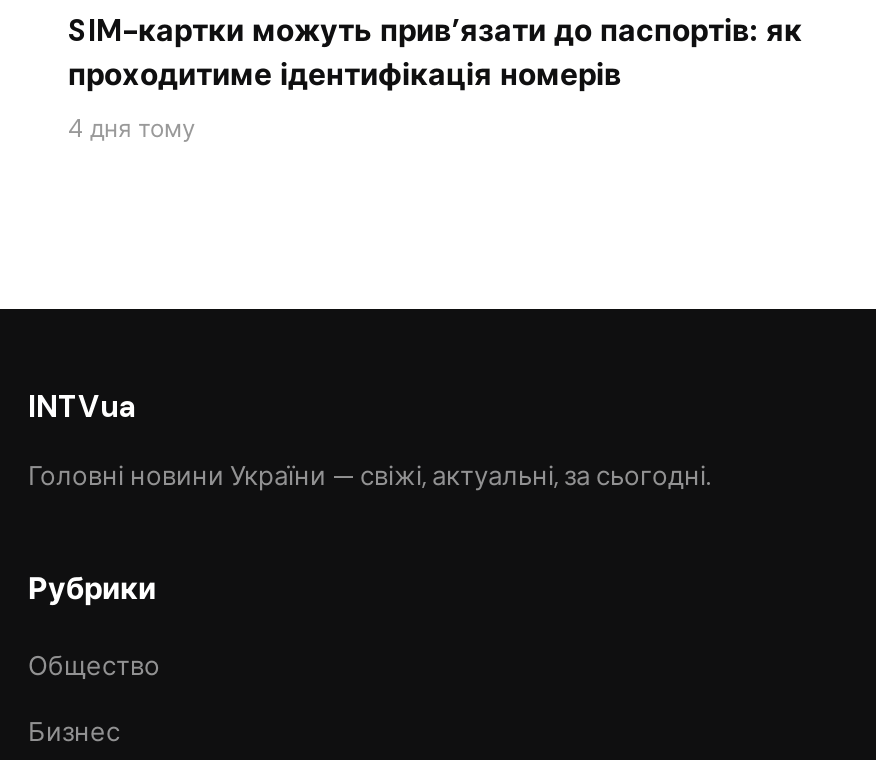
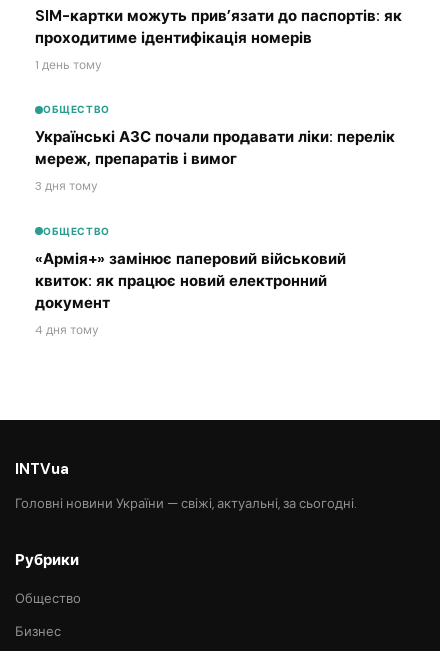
+ 1 день тому
+ ОБЩЕСТВО
+ Українські АЗС почали продавати ліки: перелік
+ мереж, препаратів і вимог
+ 3 дня тому
+ ОБЩЕСТВО
+ «Армія+» замінює паперовий військовий
+ квиток: як працює новий електронний
+ документ
